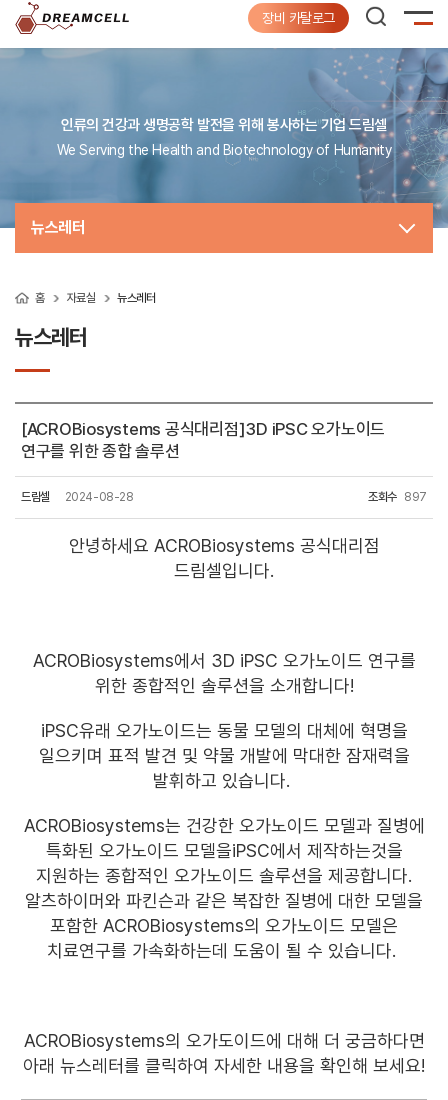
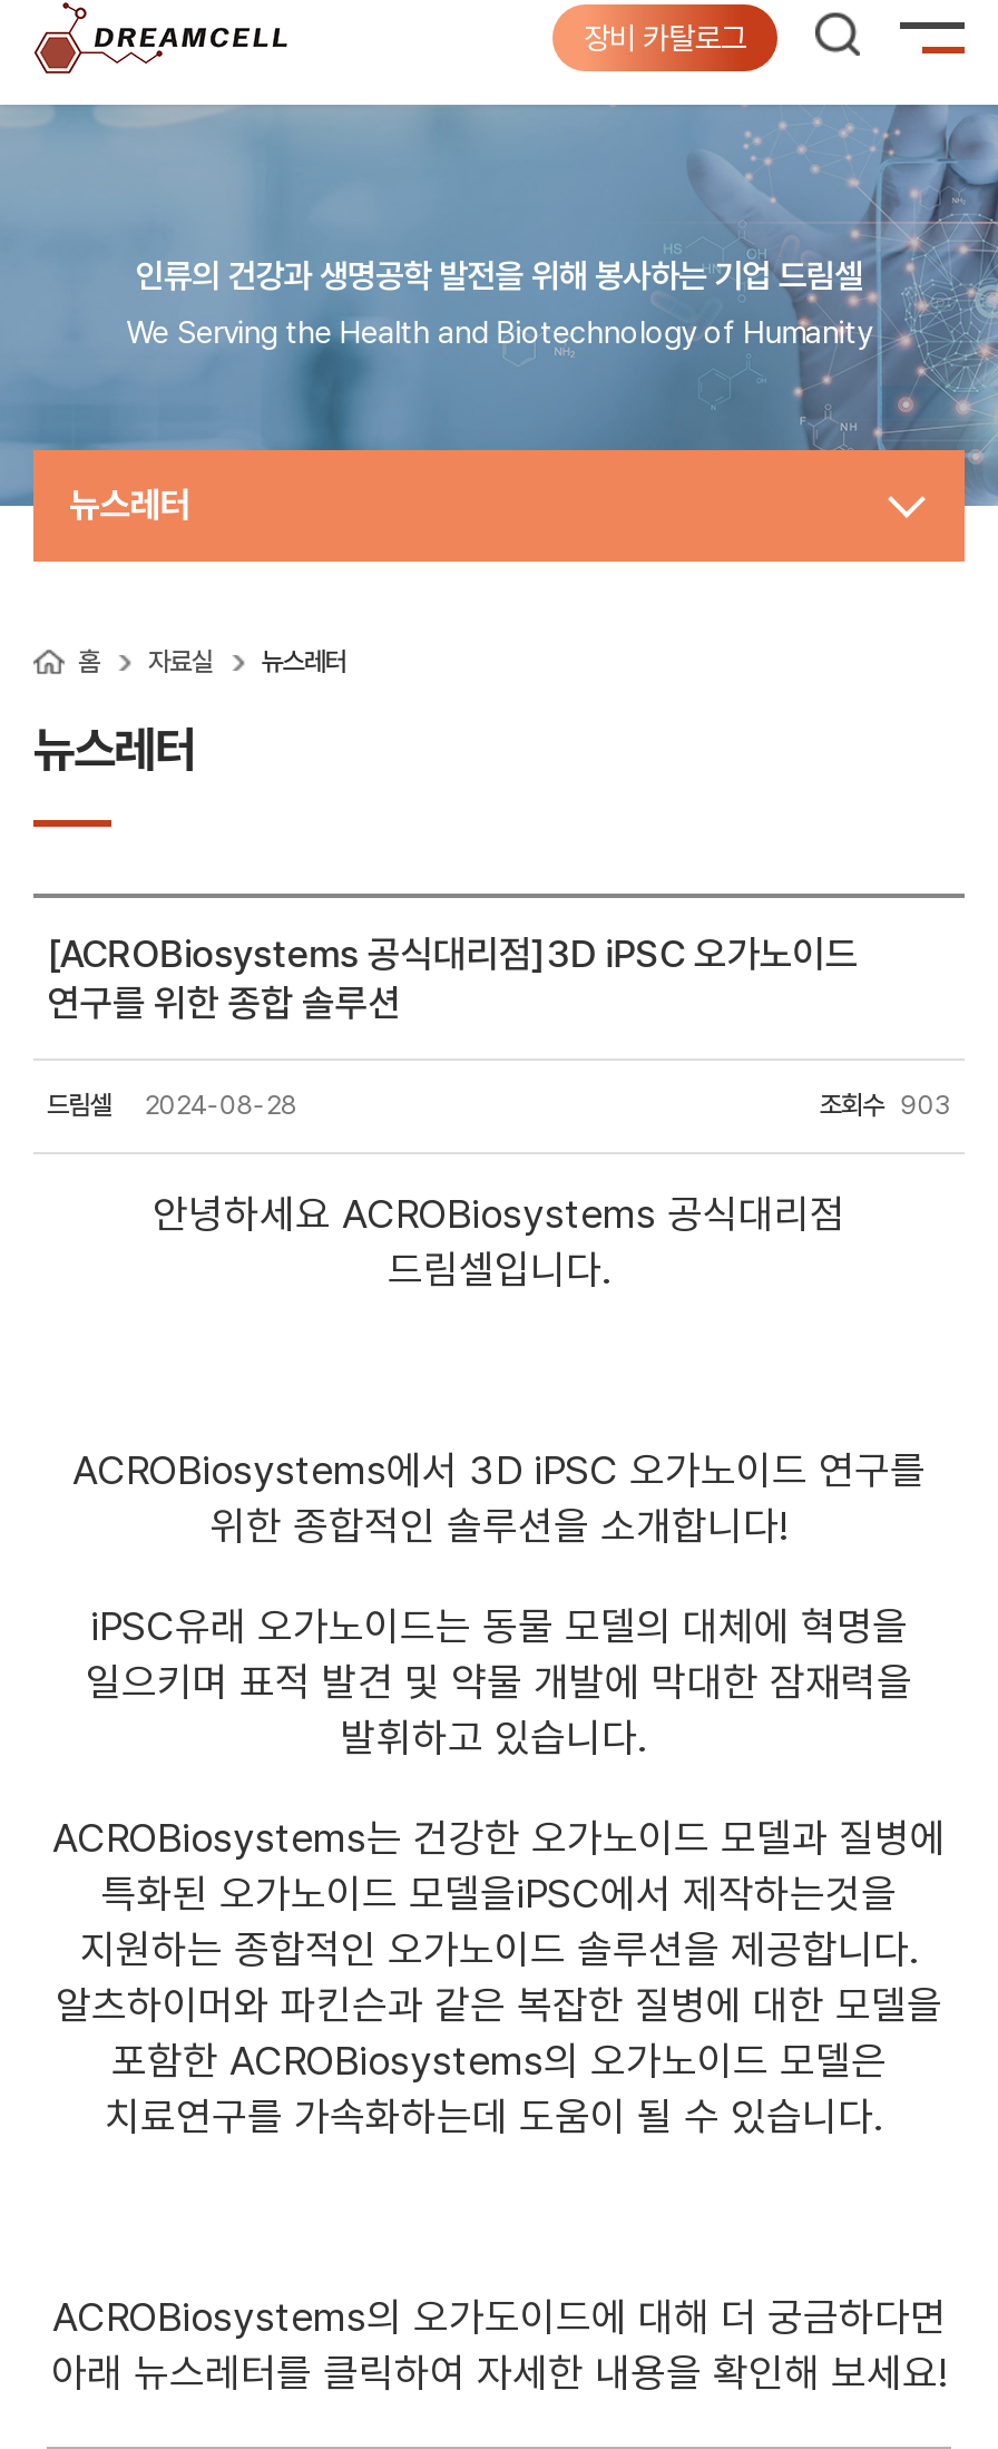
- 조회수 897
+ 조회수 903
